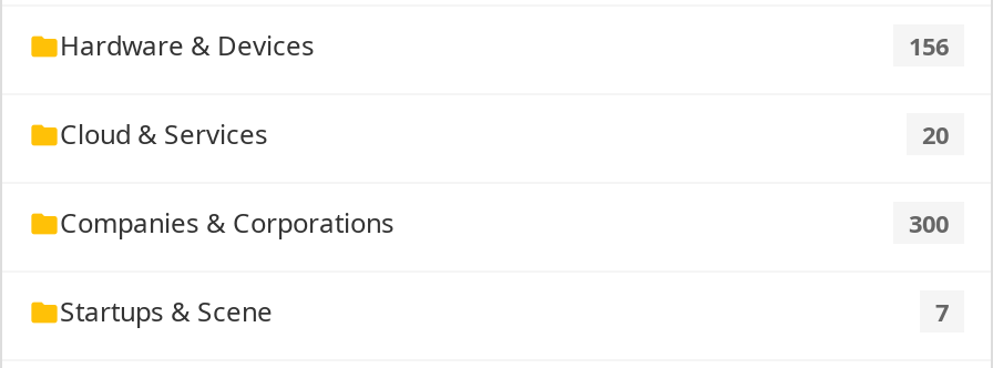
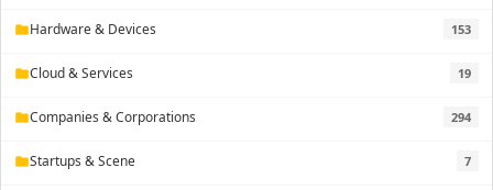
- 156
+ 153

- 20
+ 19

- 300
+ 294
